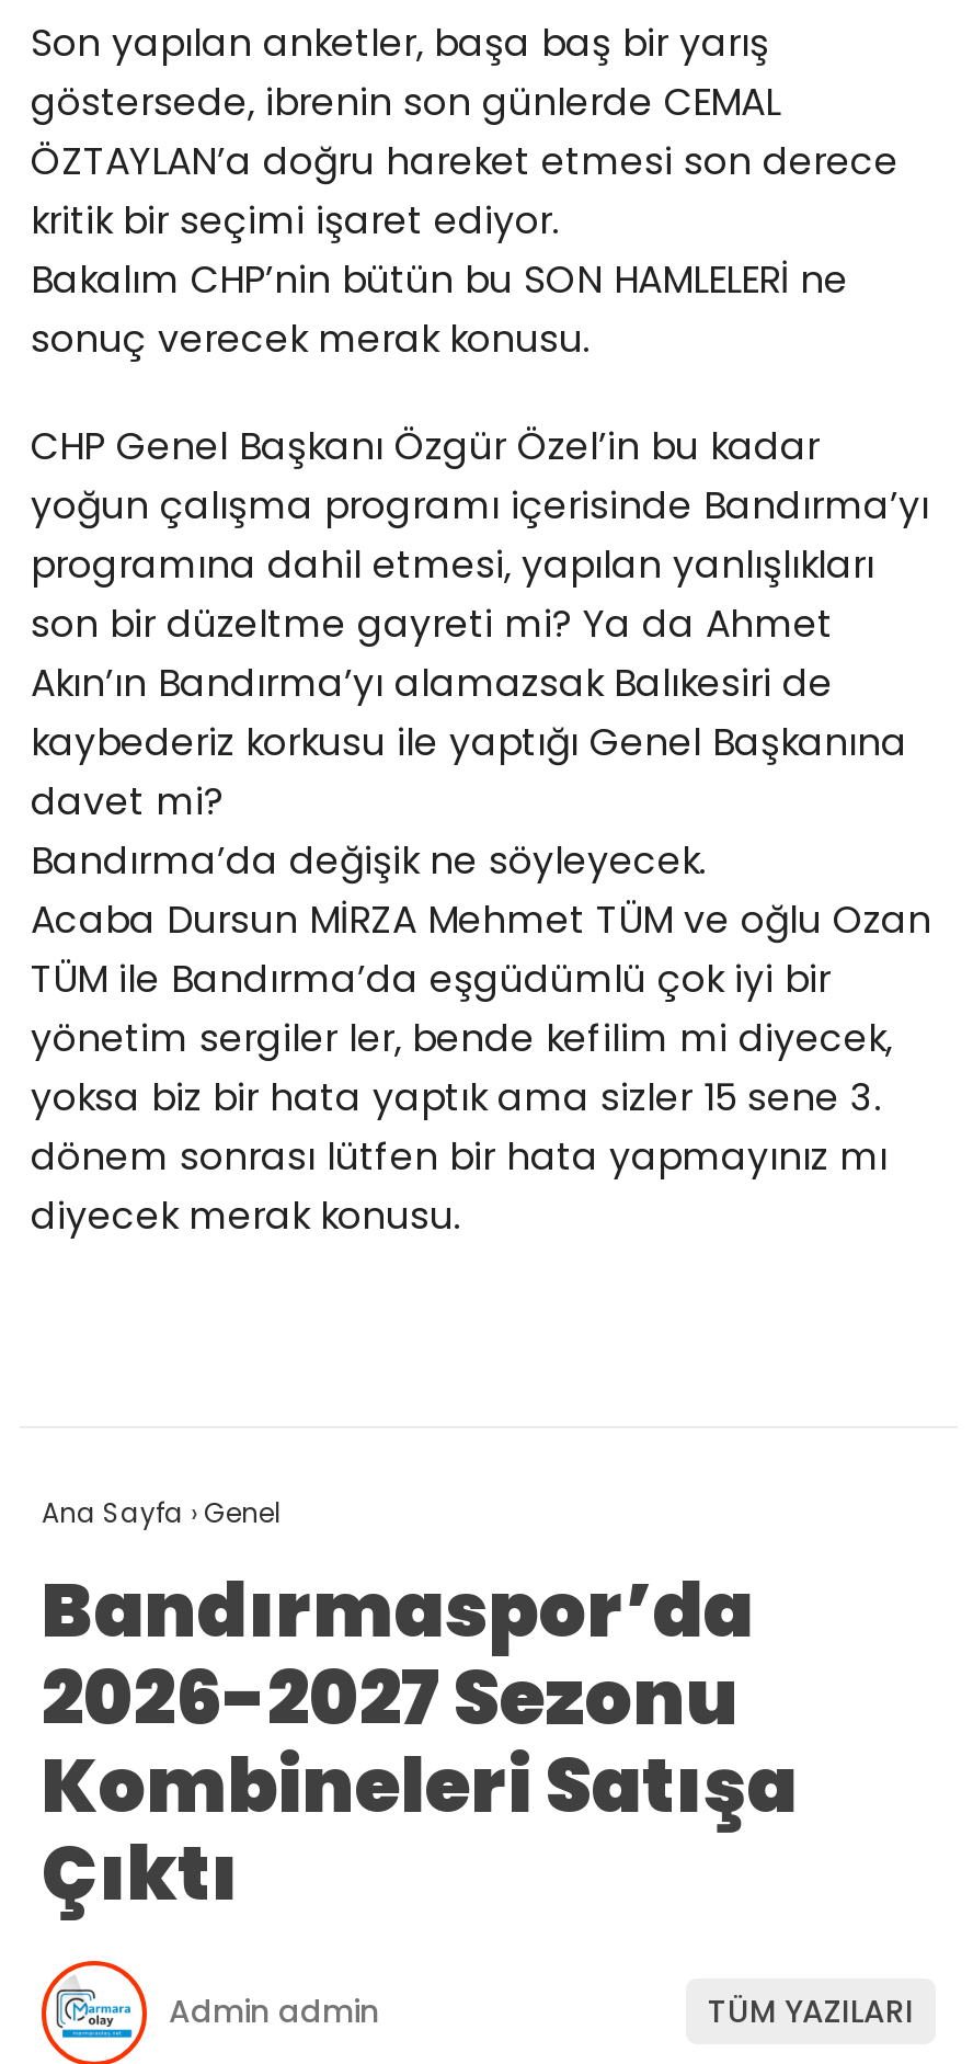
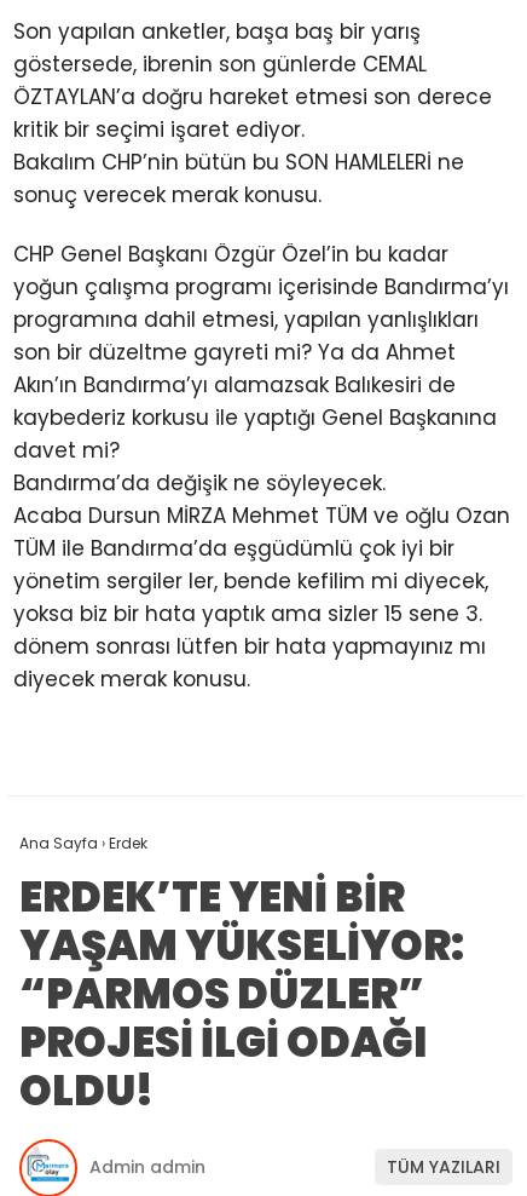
- Ana Sayfa › Genel
- Bandırmaspor’da
- 2026-2027 Sezonu
- Kombineleri Satışa
- Çıktı
+ Ana Sayfa › Erdek
+ ERDEK’TE YENİ BİR
+ YAŞAM YÜKSELİYOR:
+ “PARMOS DÜZLER”
+ PROJESİ İLGİ ODAĞI
+ OLDU!
